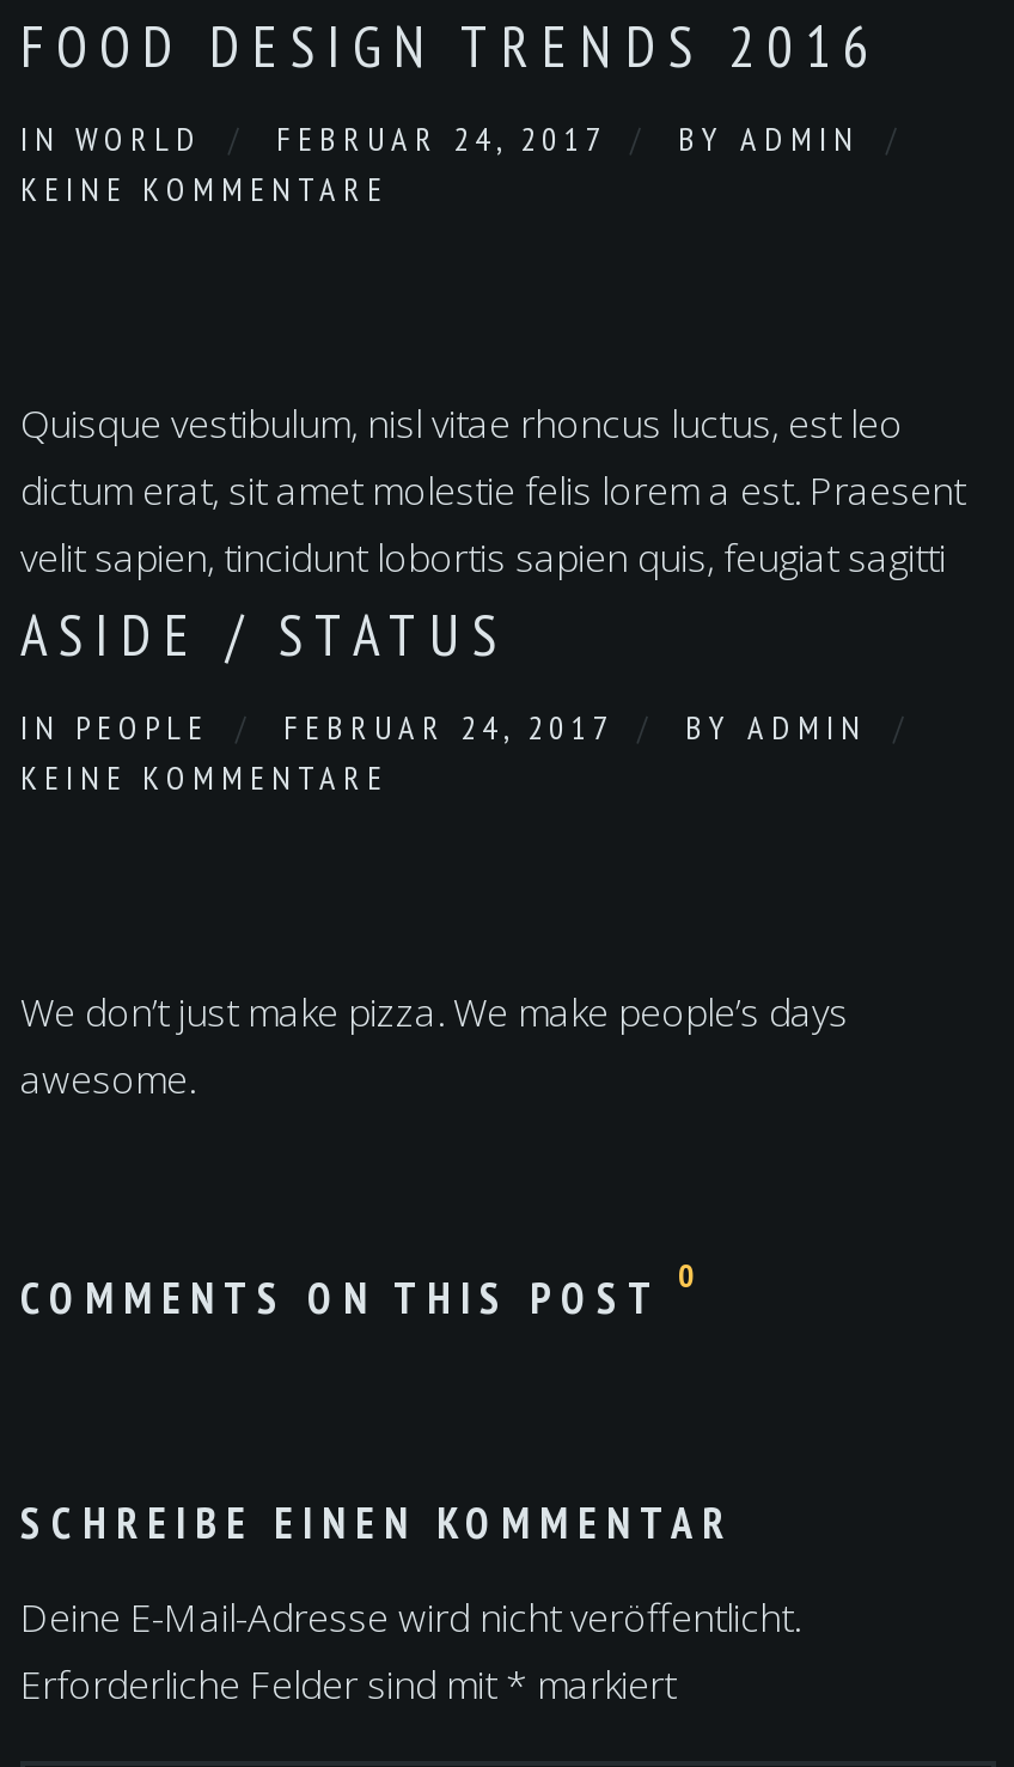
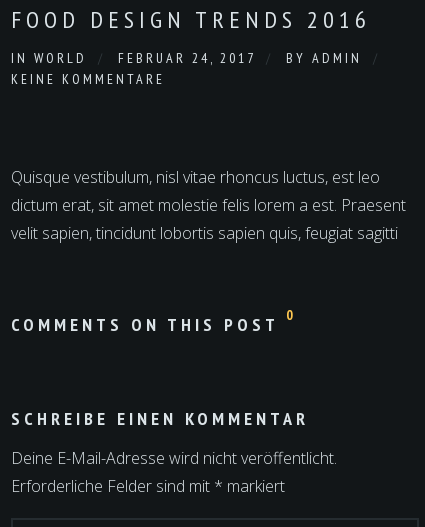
- ASIDE / STATUS
- IN PEOPLE
- FEBRUAR 24, 2017
- BY ADMIN
- KEINE KOMMENTARE

- We don’t just make pizza. We make people’s days
- awesome.
